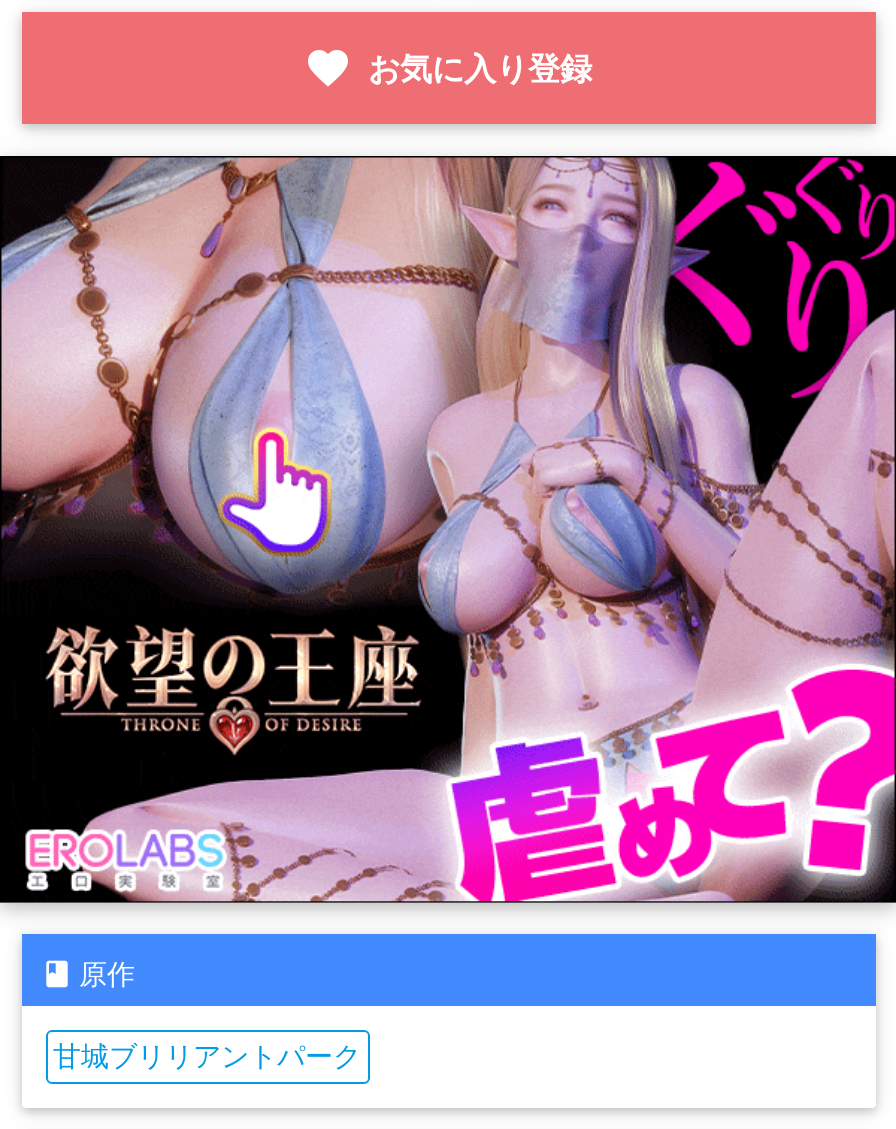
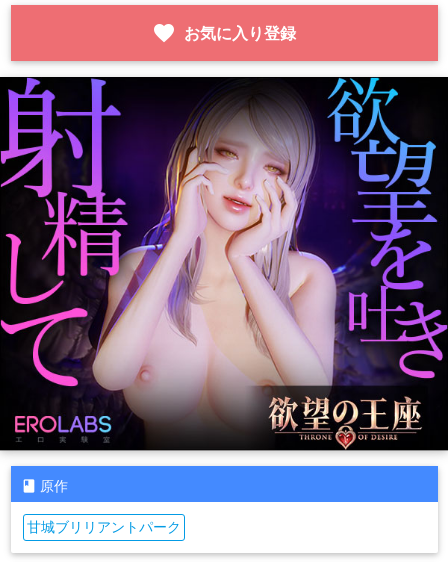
- [image]
+ [image]
